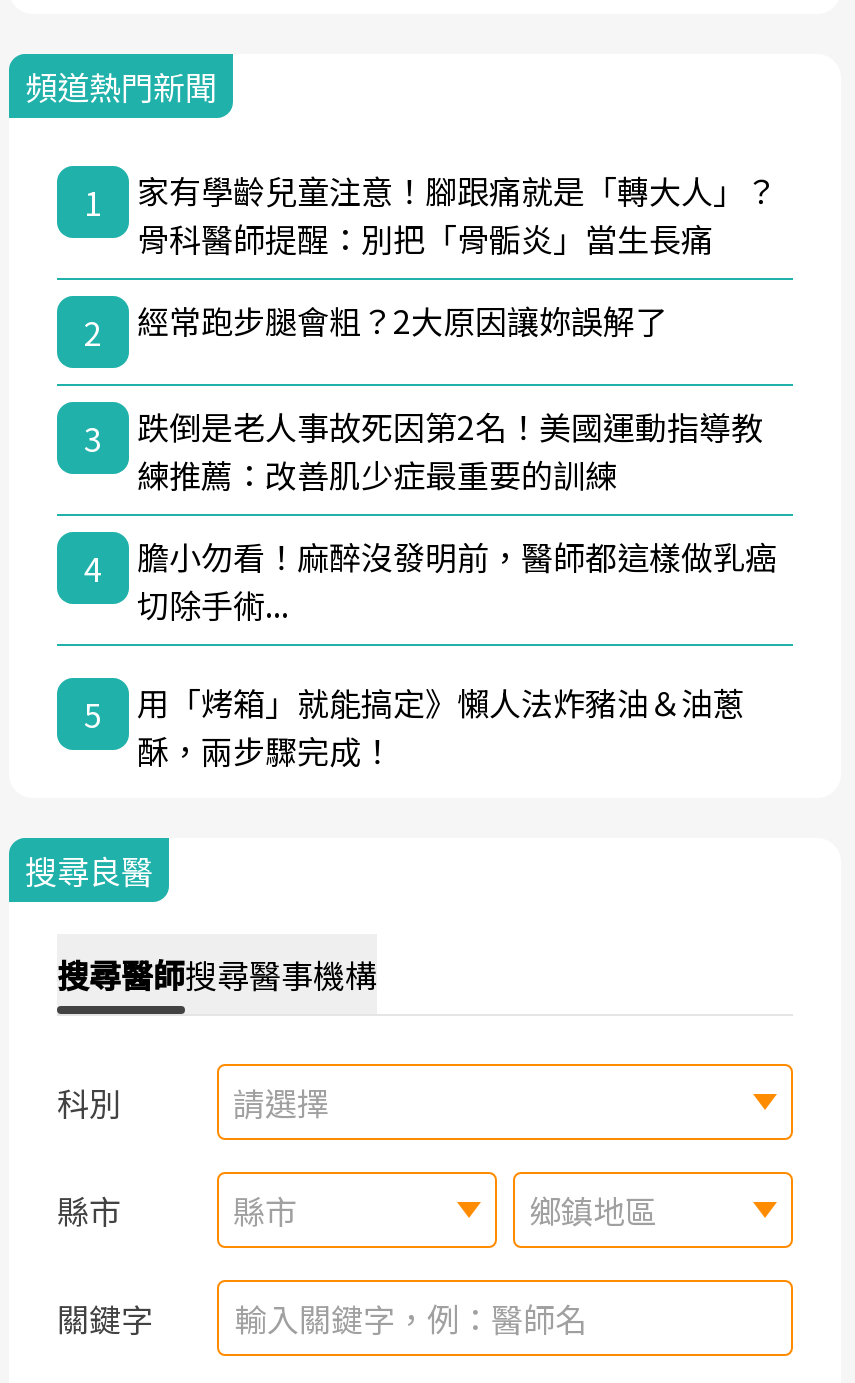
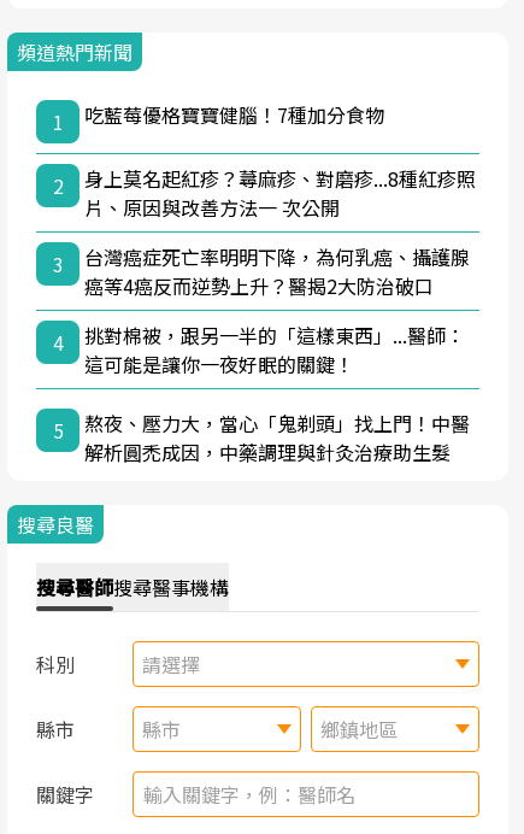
- 家有學齡兒童注意！腳跟痛就是「轉大人」？
- 骨科醫師提醒：別把「骨骺炎」當生長痛
+ 吃藍莓優格寶寶健腦！7種加分食物

- 經常跑步腿會粗？2大原因讓妳誤解了
+ 身上莫名起紅疹？蕁麻疹、對磨疹...8種紅疹照
+ 片、原因與改善方法一 次公開

- 跌倒是老人事故死因第2名！美國運動指導教
- 練推薦：改善肌少症最重要的訓練
+ 台灣癌症死亡率明明下降，為何乳癌、攝護腺
+ 癌等4癌反而逆勢上升？醫揭2大防治破口

- 膽小勿看！麻醉沒發明前，醫師都這樣做乳癌
- 切除手術...
+ 挑對棉被，跟另一半的「這樣東西」...醫師：
+ 這可能是讓你一夜好眠的關鍵！

- 用「烤箱」就能搞定》懶人法炸豬油＆油蔥
- 酥，兩步驟完成！
+ 熬夜、壓力大，當心「鬼剃頭」找上門！中醫
+ 解析圓禿成因，中藥調理與針灸治療助生髮
